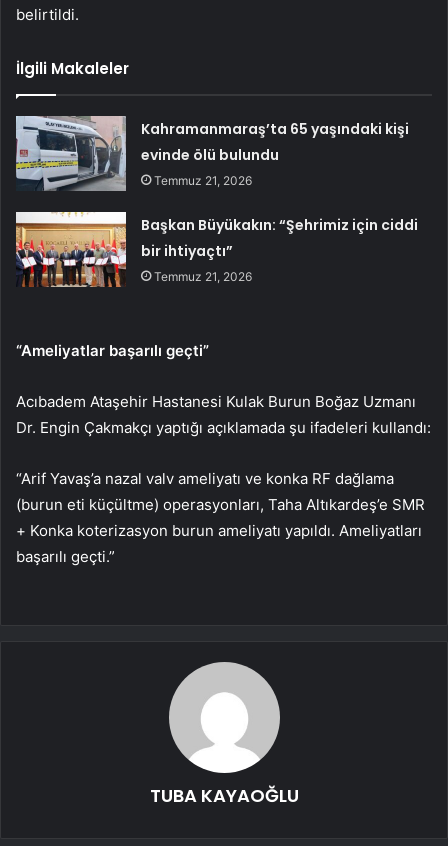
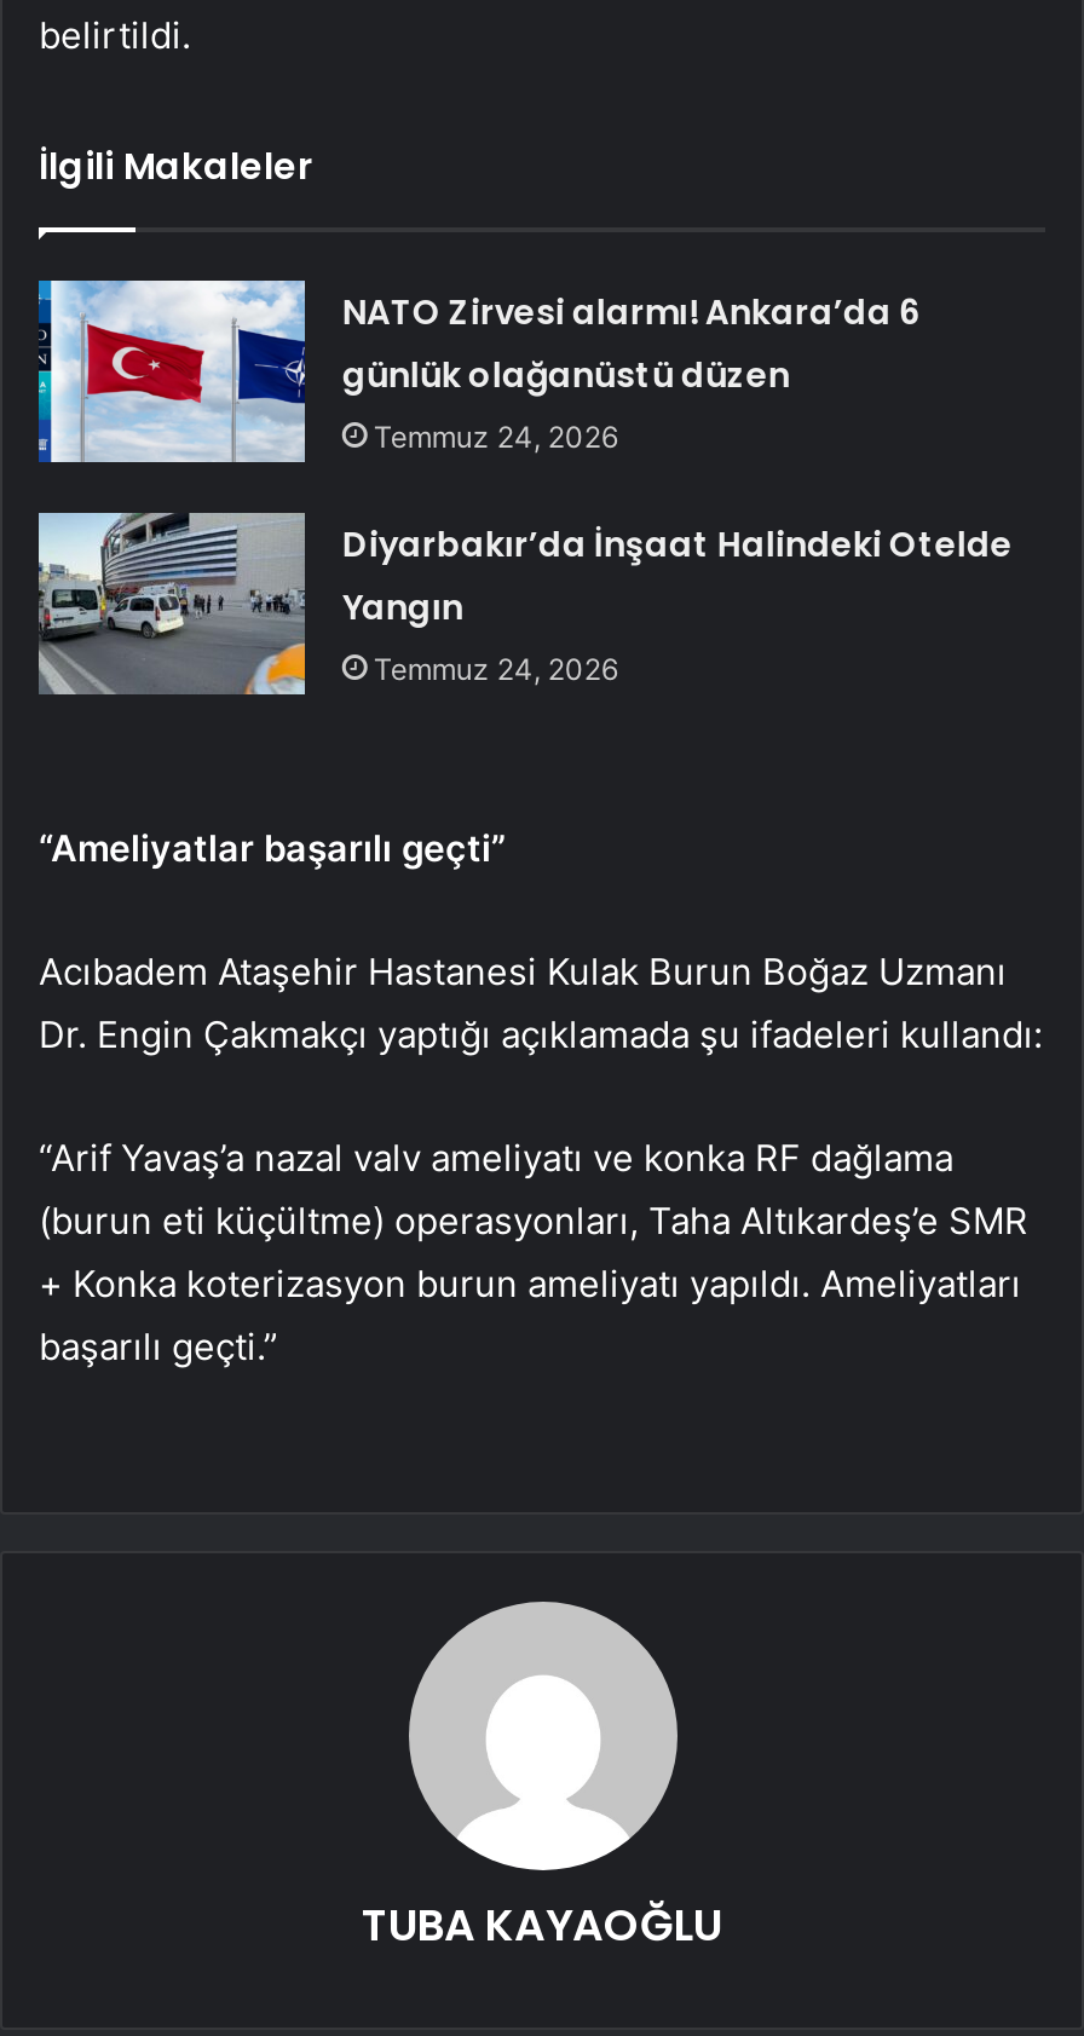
- [image]
- Kahramanmaraş’ta 65 yaşındaki kişi
- evinde ölü bulundu
- Temmuz 21, 2026
+ [image]
+ NATO Zirvesi alarmı! Ankara’da 6
+ günlük olağanüstü düzen
+ Temmuz 24, 2026

- [image]
- Başkan Büyükakın: “Şehrimiz için ciddi
- bir ihtiyaçtı”
- Temmuz 21, 2026
+ [image]
+ Diyarbakır’da İnşaat Halindeki Otelde
+ Yangın
+ Temmuz 24, 2026
